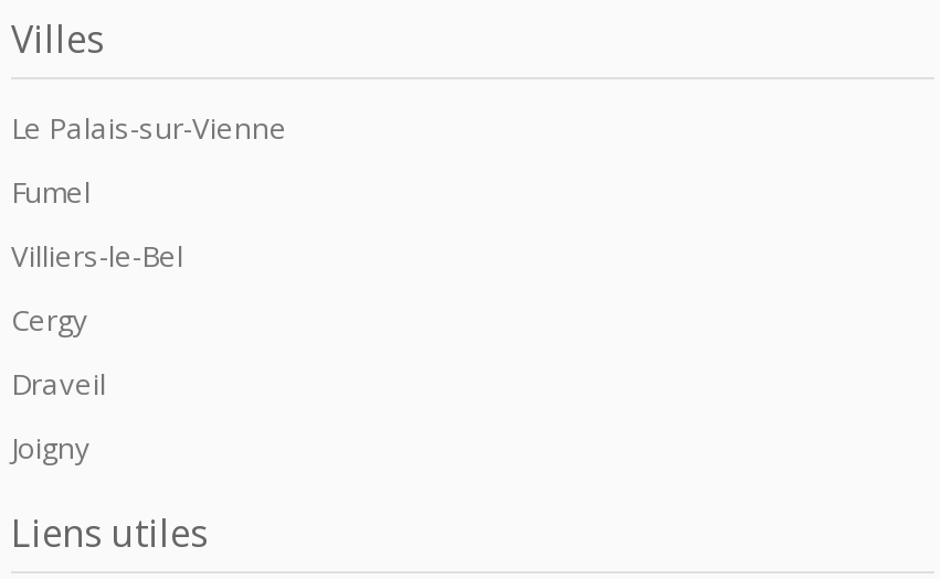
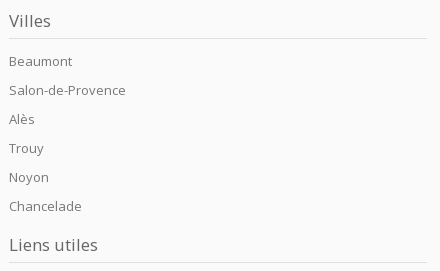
- Le Palais-sur-Vienne
+ Beaumont

- Fumel
+ Salon-de-Provence

- Villiers-le-Bel
+ Alès

- Cergy
+ Trouy

- Draveil
+ Noyon

- Joigny
+ Chancelade
